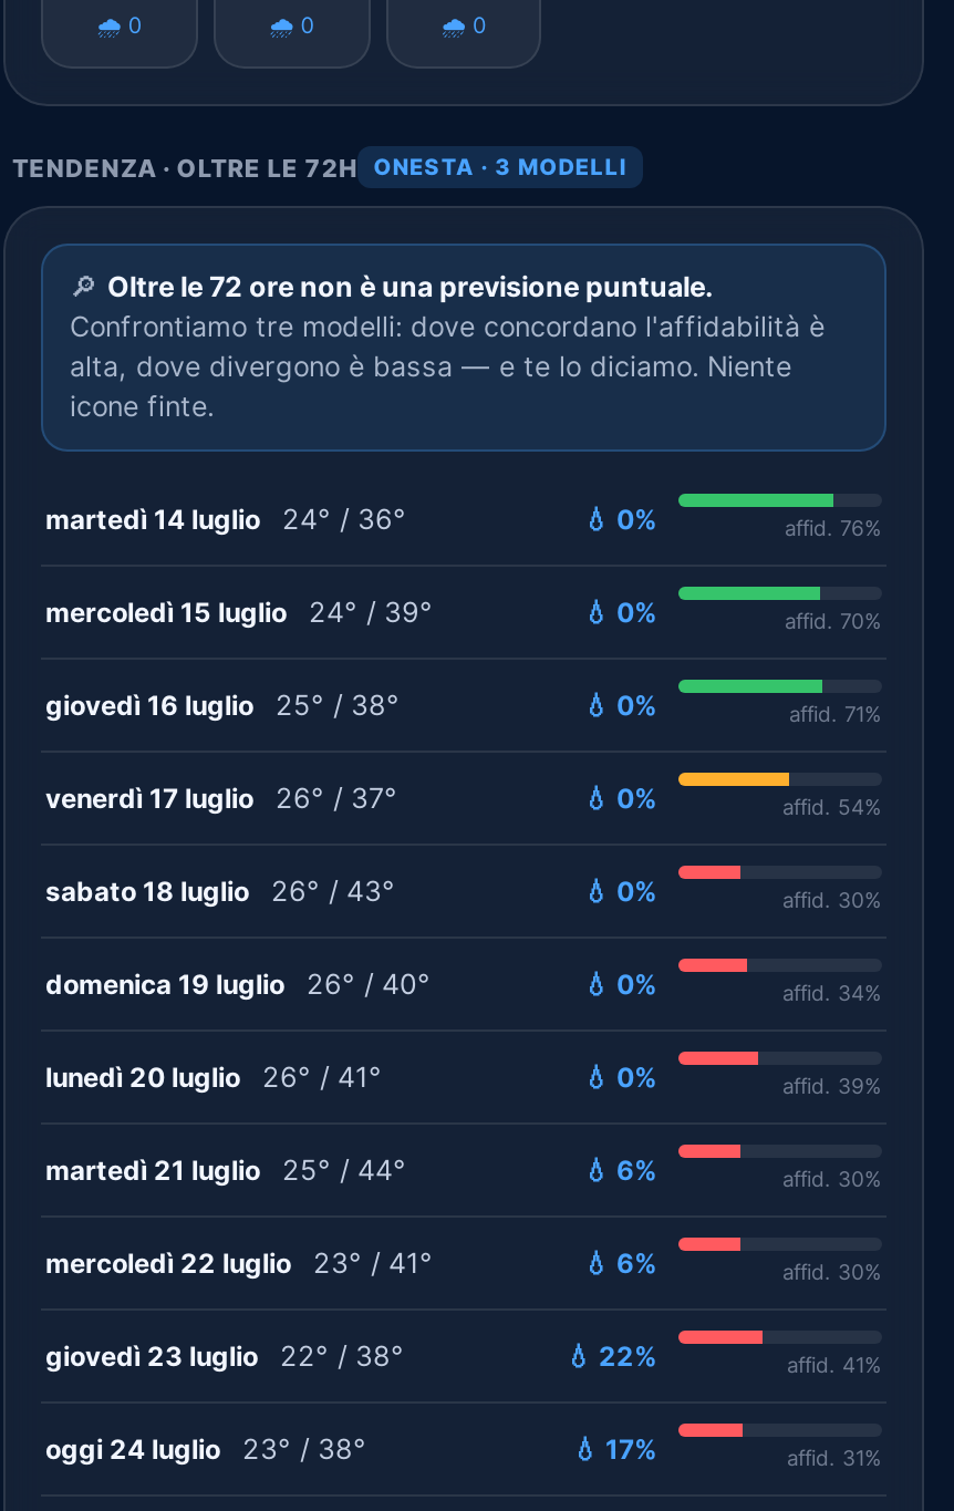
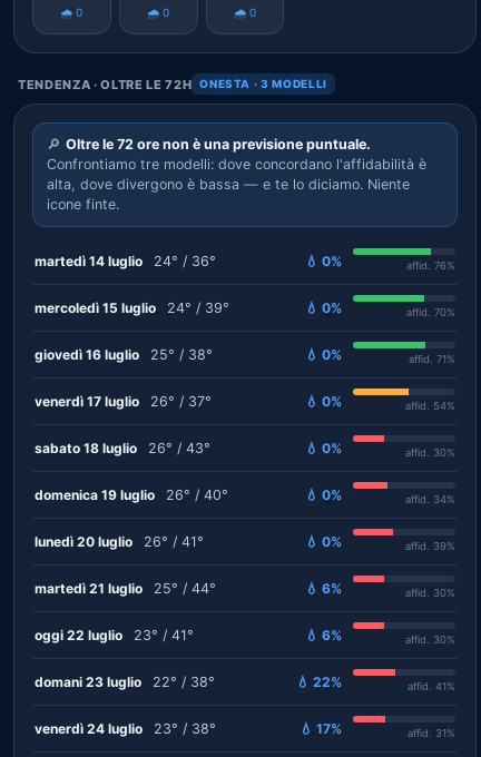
- mercoledì 22 luglio
+ oggi 22 luglio

- giovedì 23 luglio
+ domani 23 luglio

- oggi 24 luglio
+ venerdì 24 luglio
